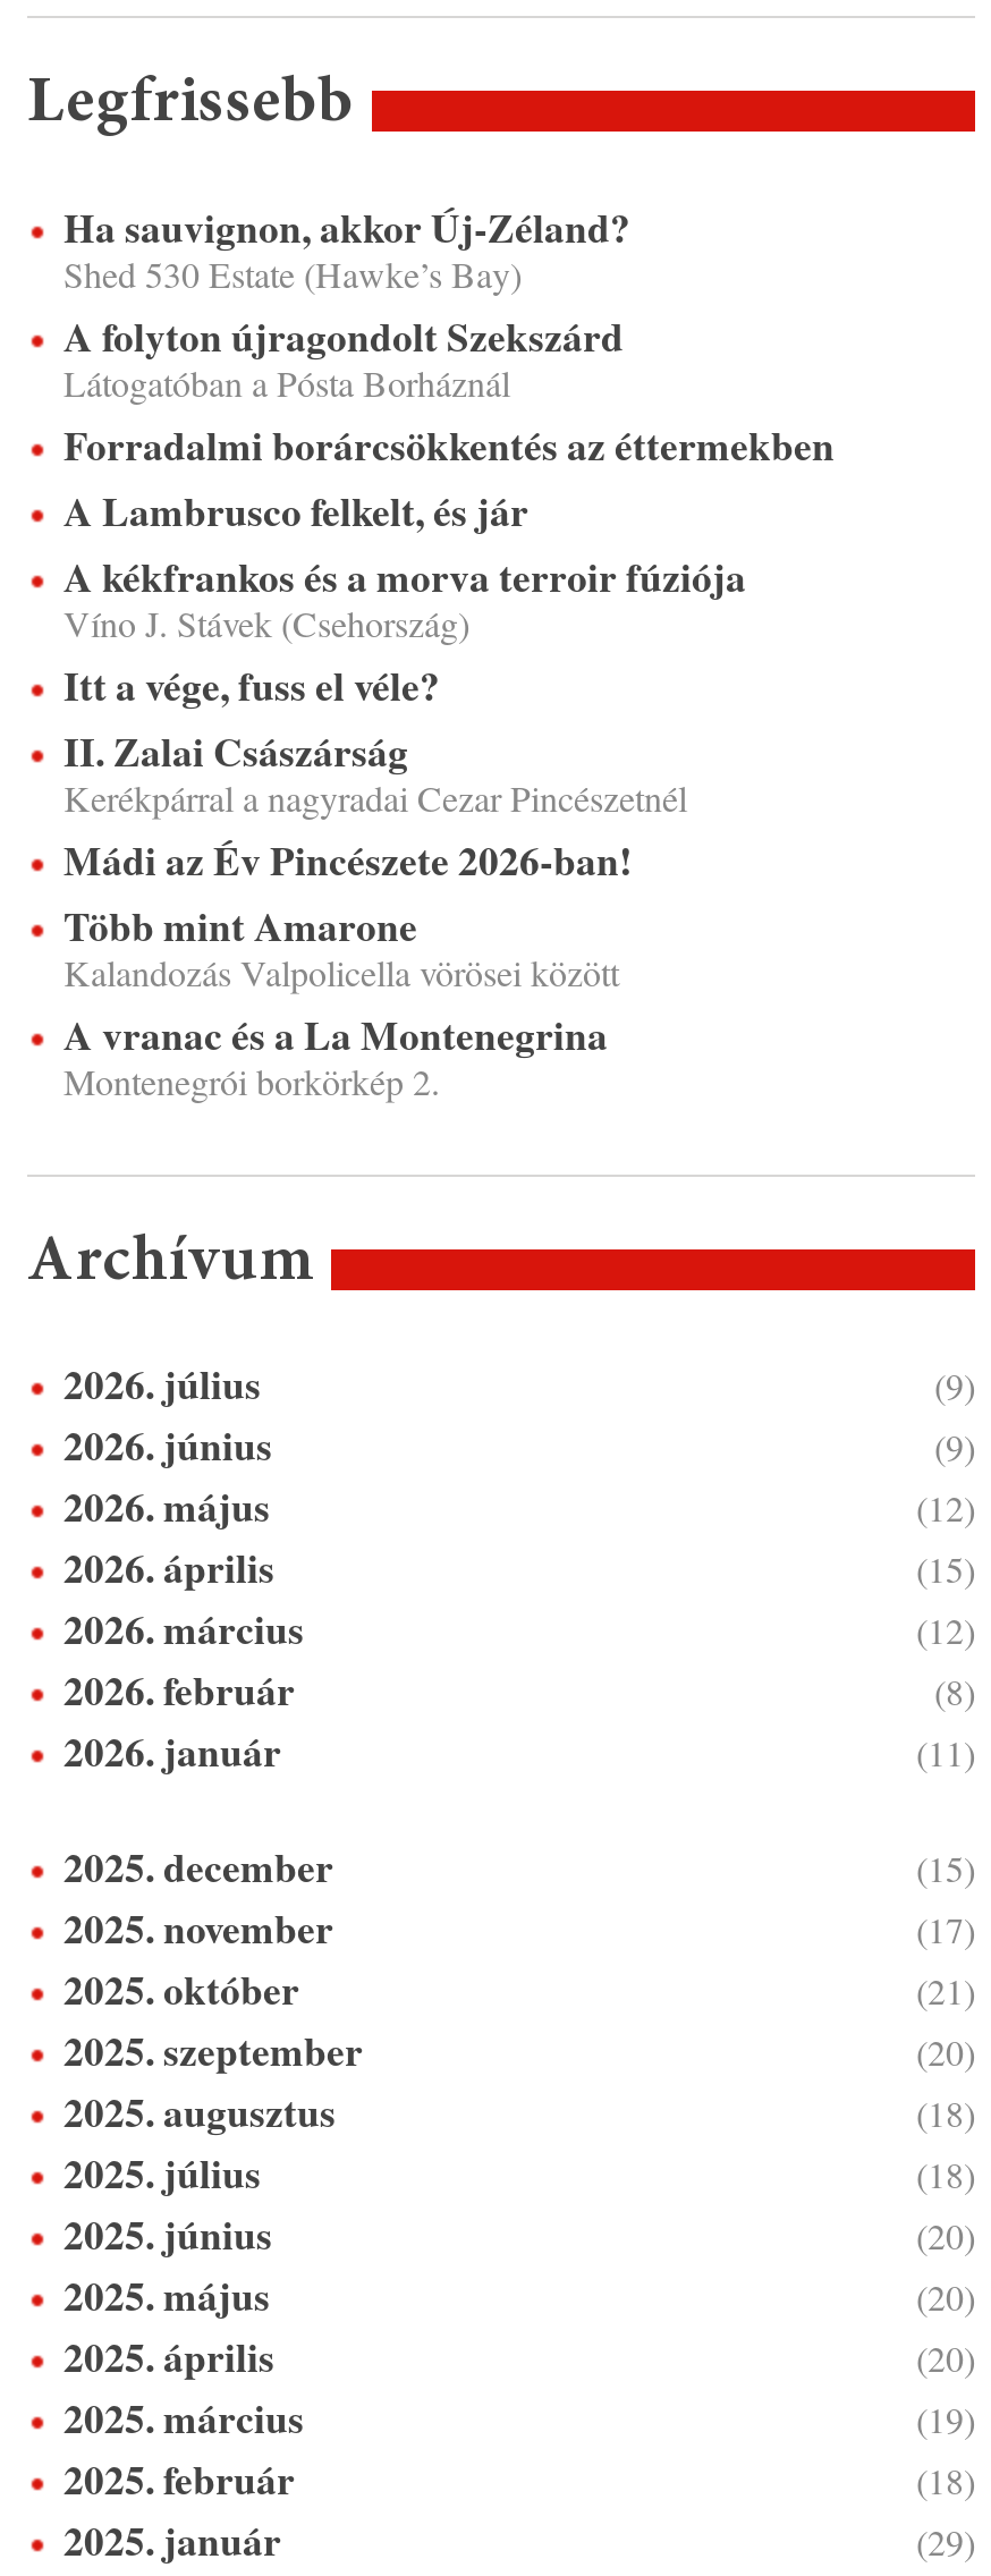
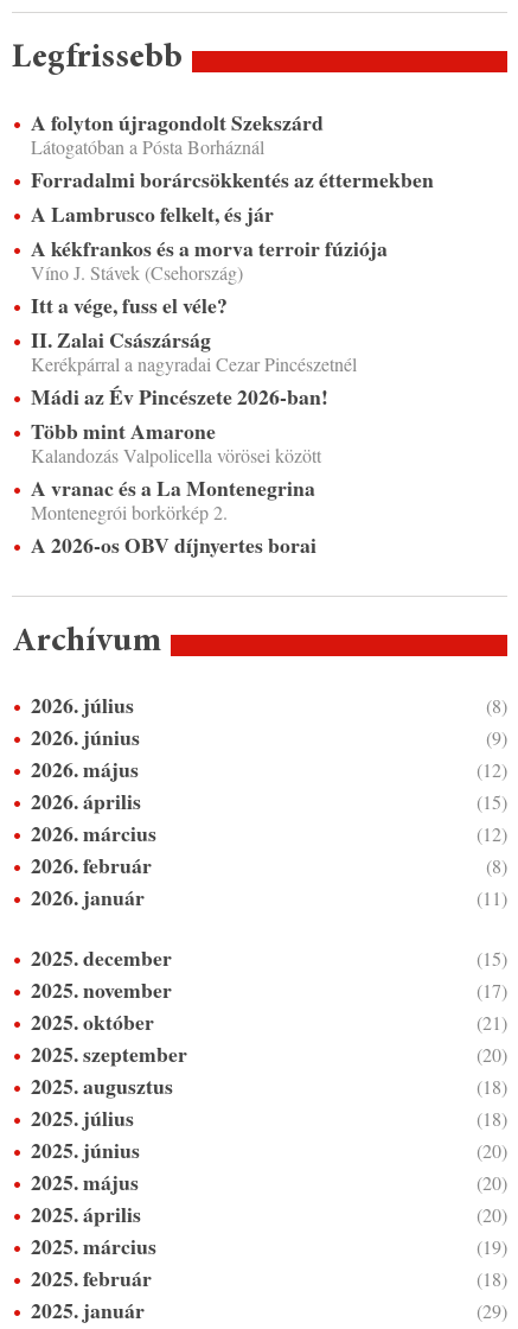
- Ha sauvignon, akkor Új-Zéland?
- Shed 530 Estate (Hawke’s Bay)

moved up: A folyton újragondolt Szekszárd | Látogatóban a Pósta Borháznál | Forradalmi borárcsökkentés az éttermekben | ... | A vranac és a La Montenegrina | Montenegrói borkörkép 2.

+ A 2026-os OBV díjnyertes borai

- (9)
+ (8)
